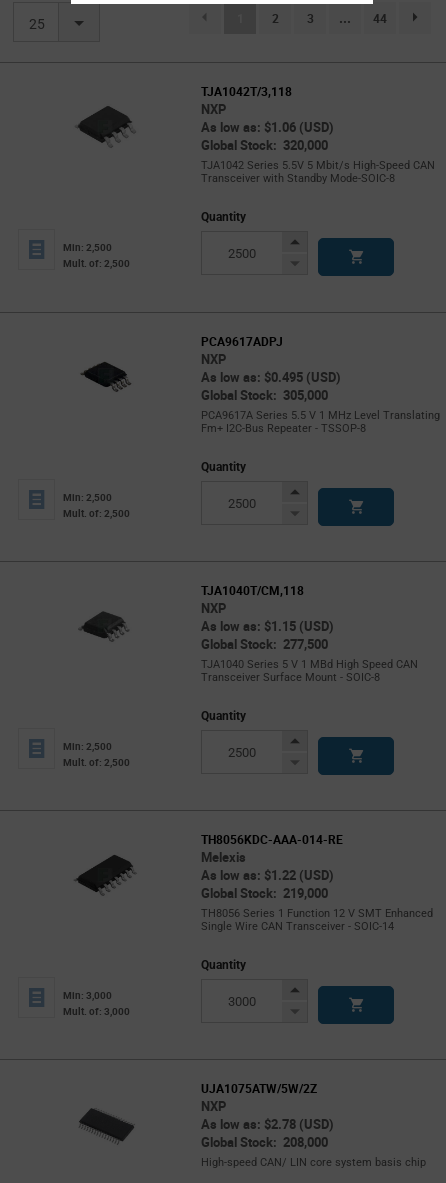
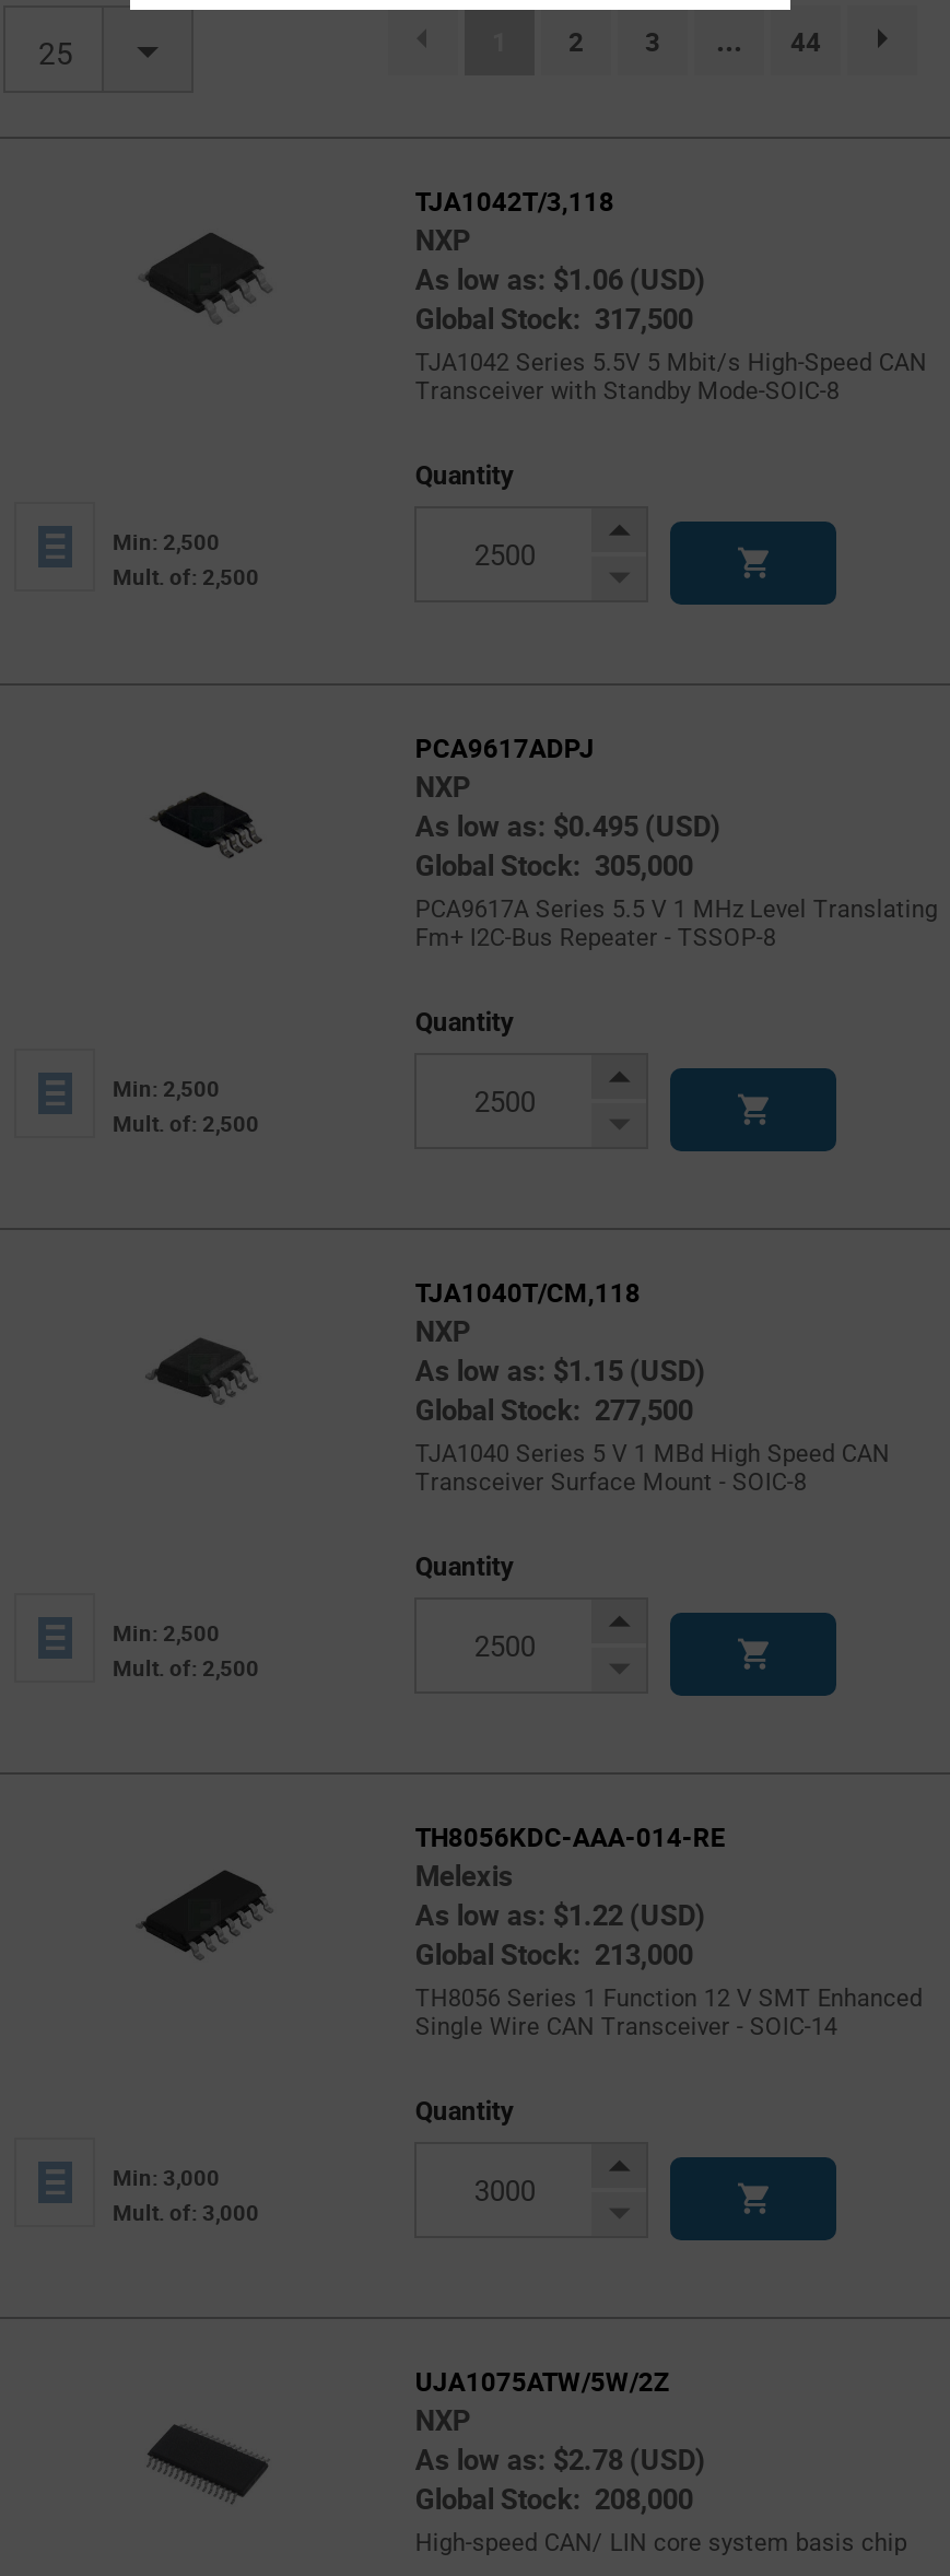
- Global Stock: 320,000
+ Global Stock: 317,500

- Global Stock: 219,000
+ Global Stock: 213,000
